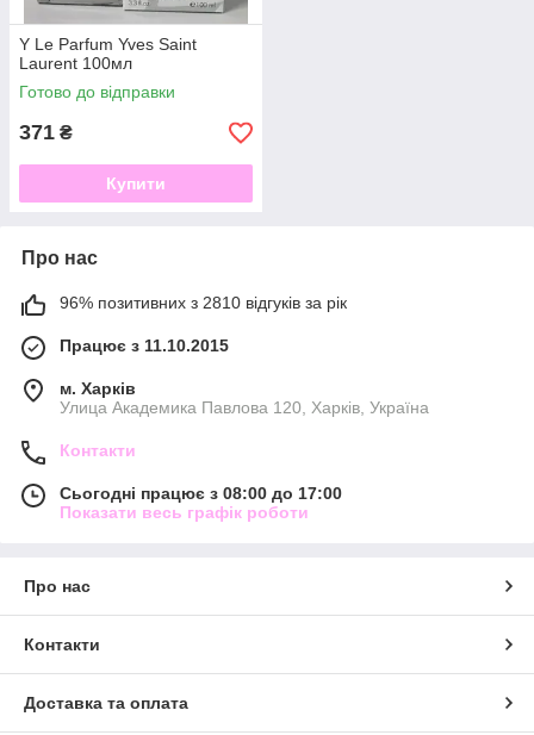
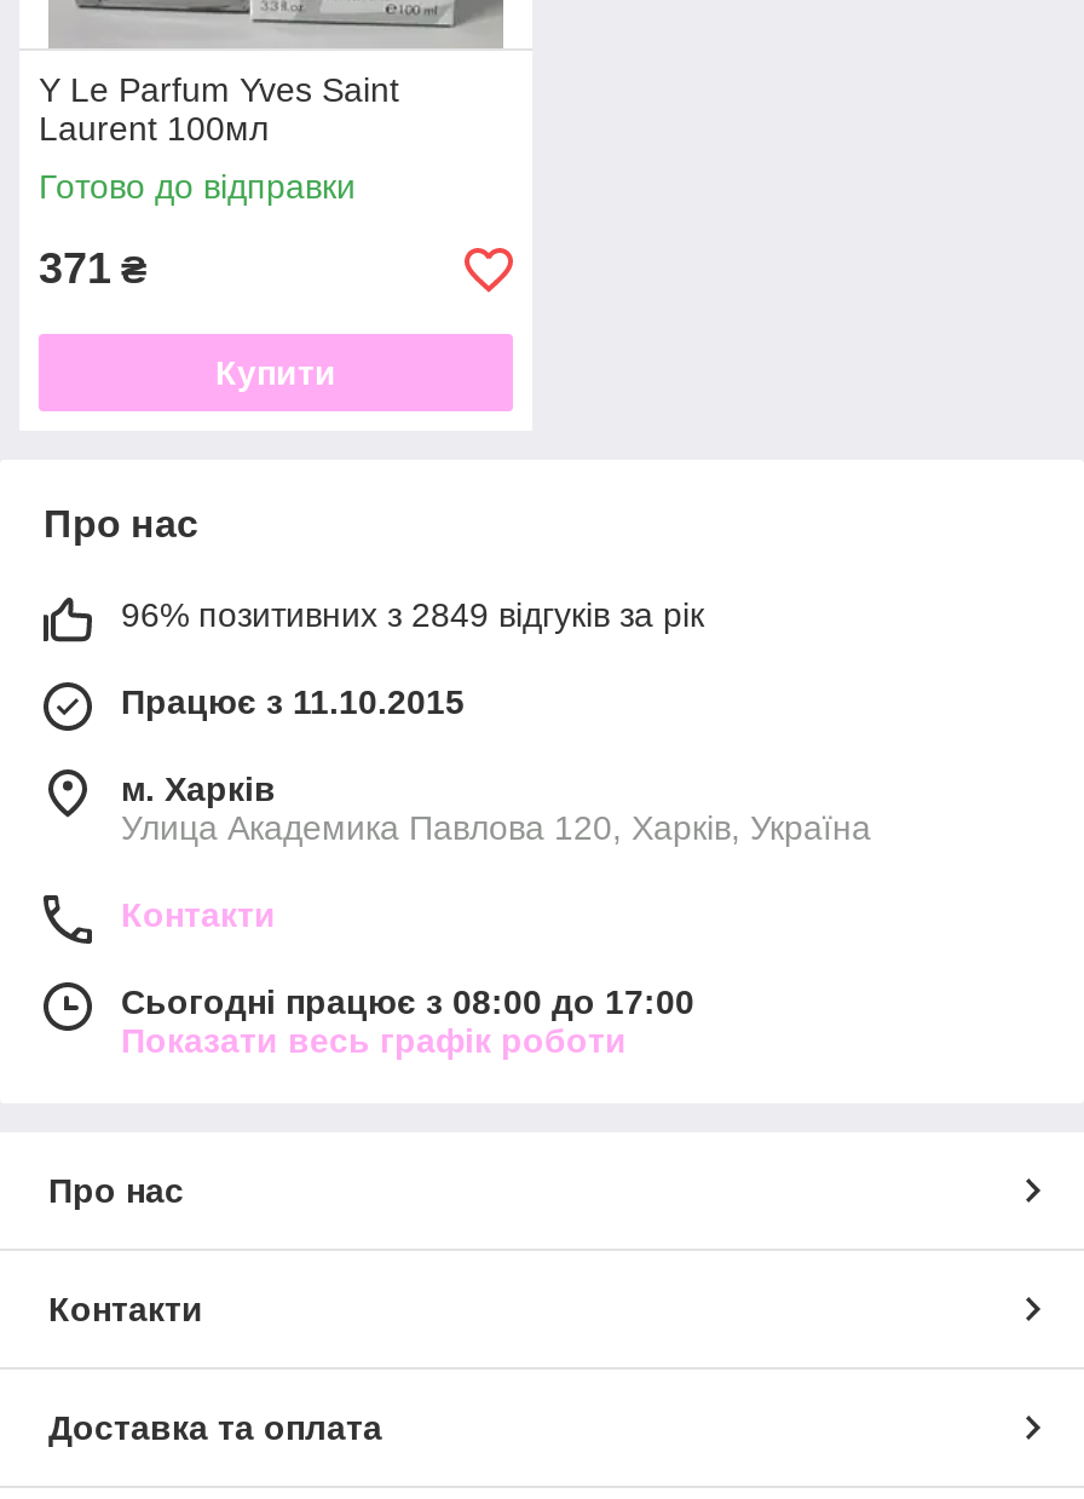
- 96% позитивних з 2810 відгуків за рік
+ 96% позитивних з 2849 відгуків за рік
